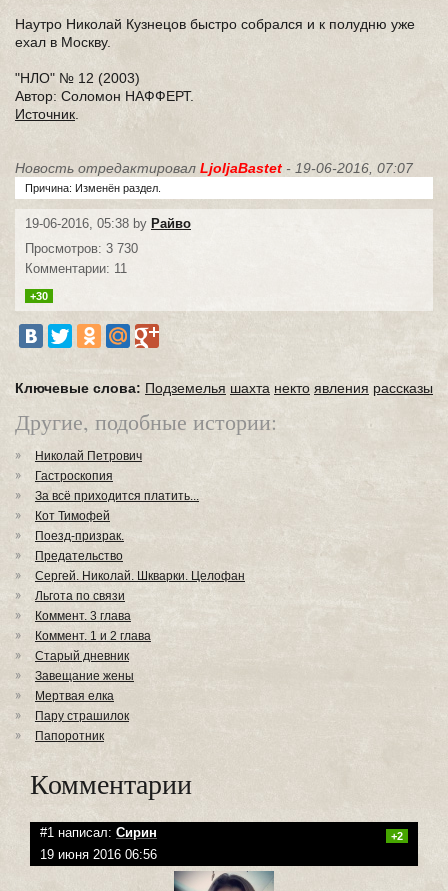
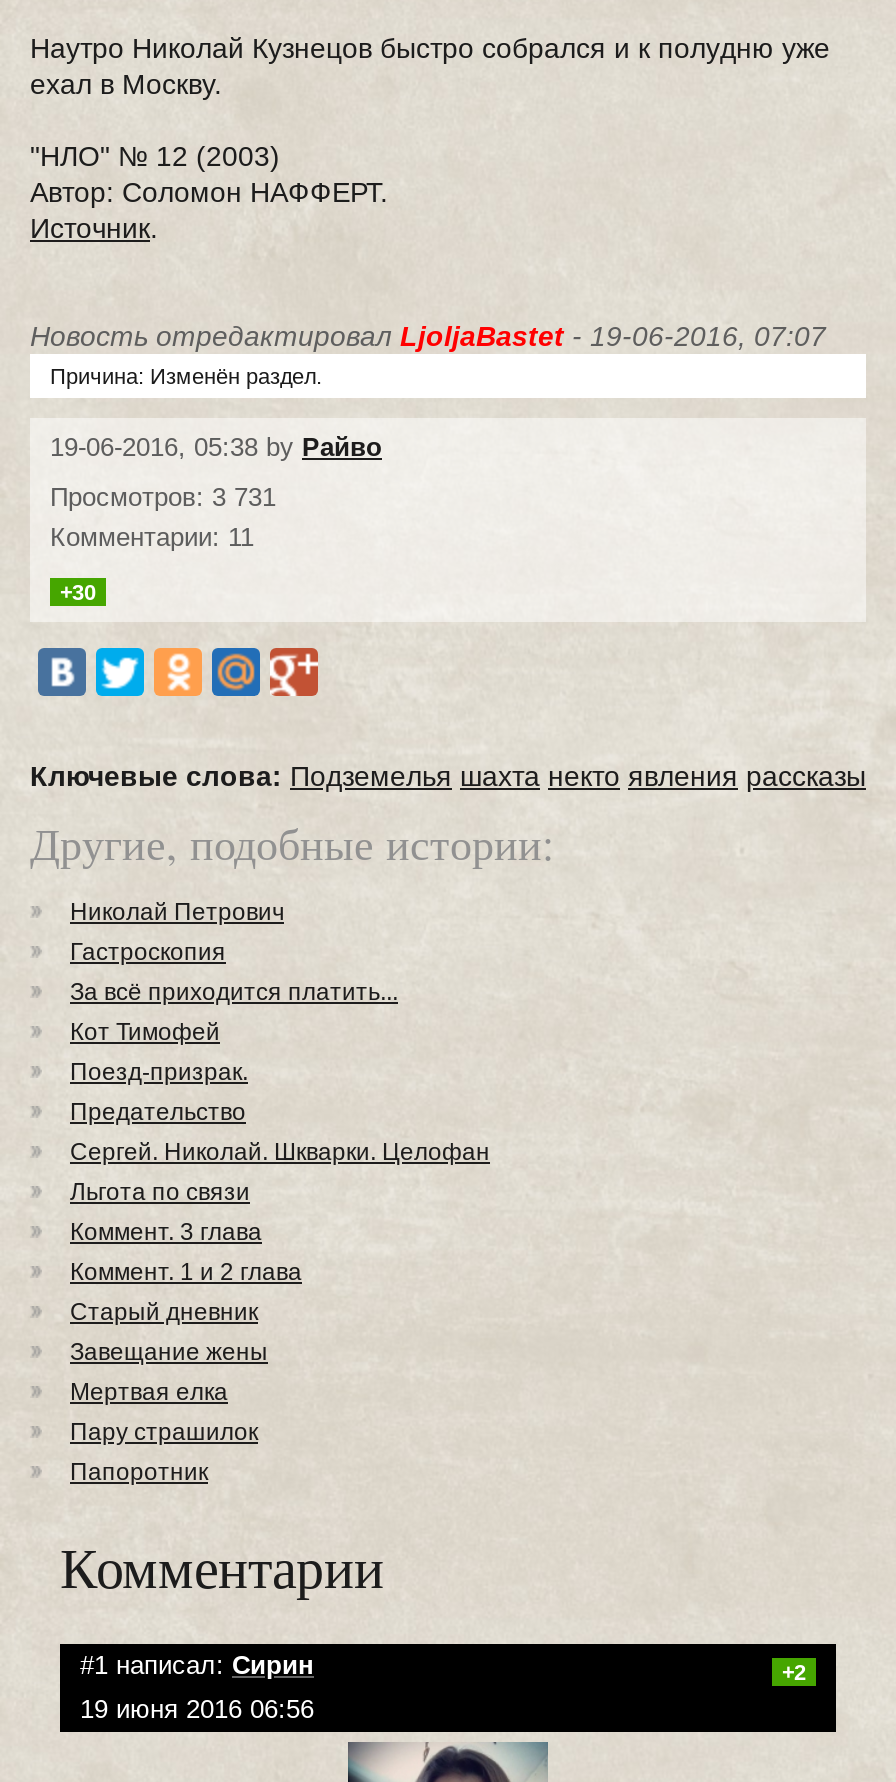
- Просмотров: 3 730
+ Просмотров: 3 731
